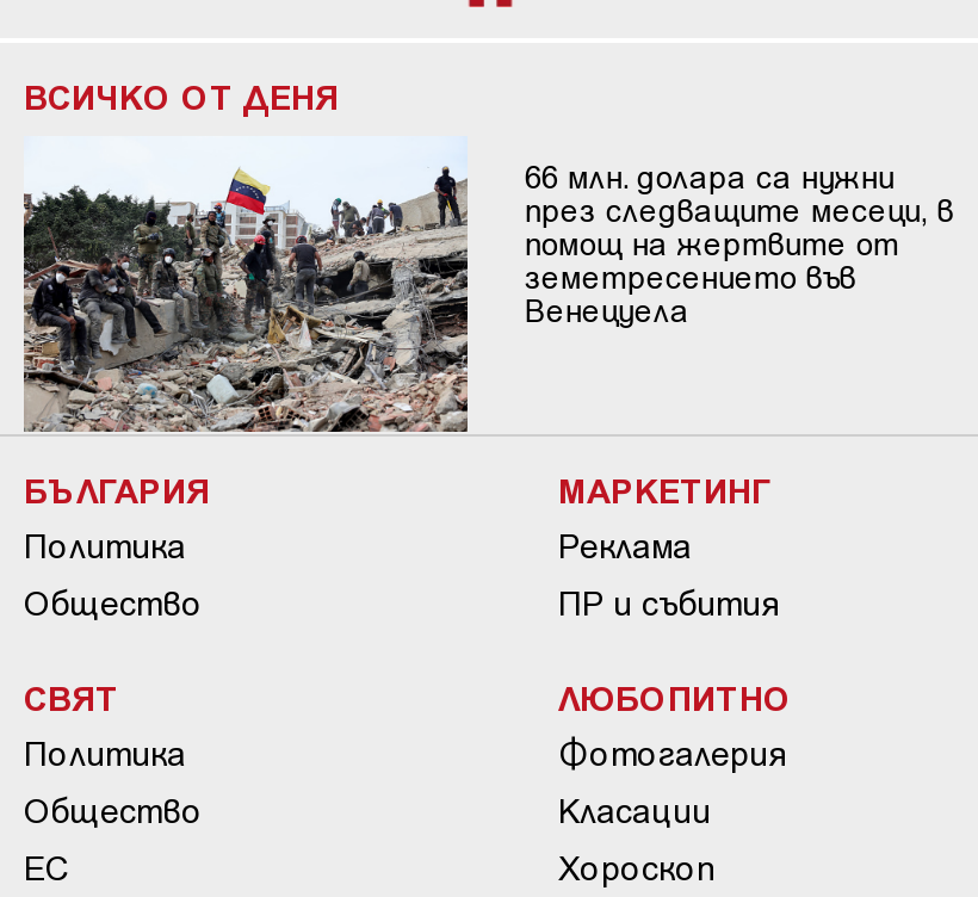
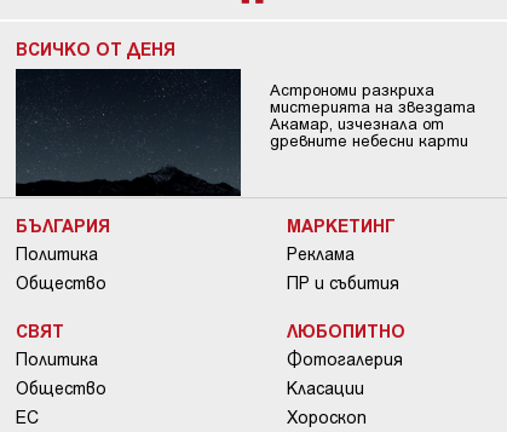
- [image]
- 66 млн. долара са нужни
- през следващите месеци, в
- помощ на жертвите от
- земетресението във
- Венецуела
+ [image]
+ Астрономи разкриха
+ мистерията на звездата
+ Акамар, изчезнала от
+ древните небесни карти
